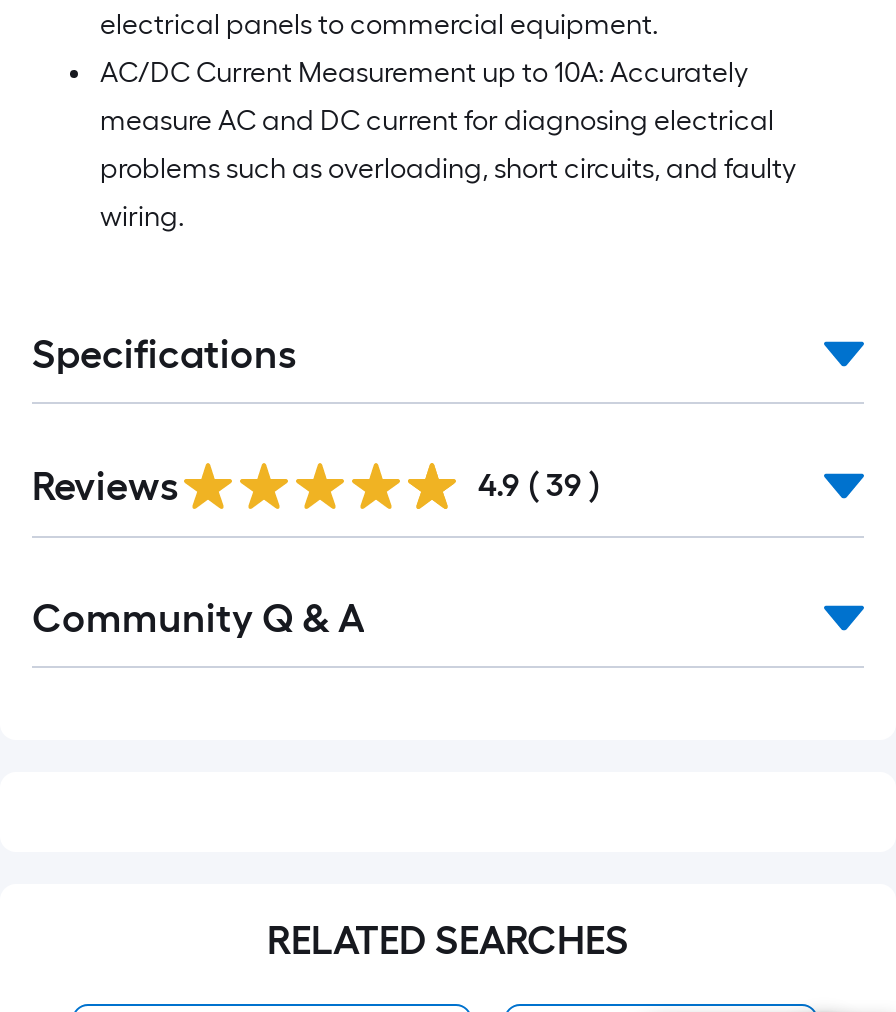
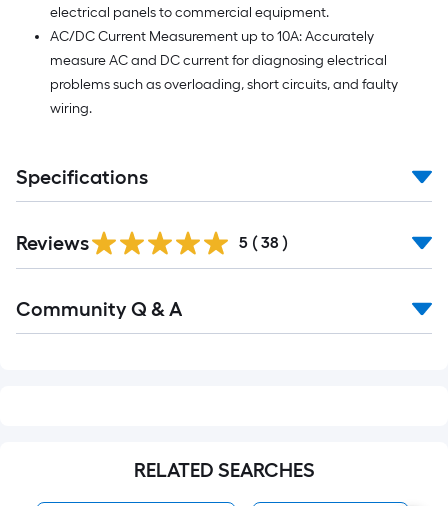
- 4.9 ( 39 )
+ 5 ( 38 )
